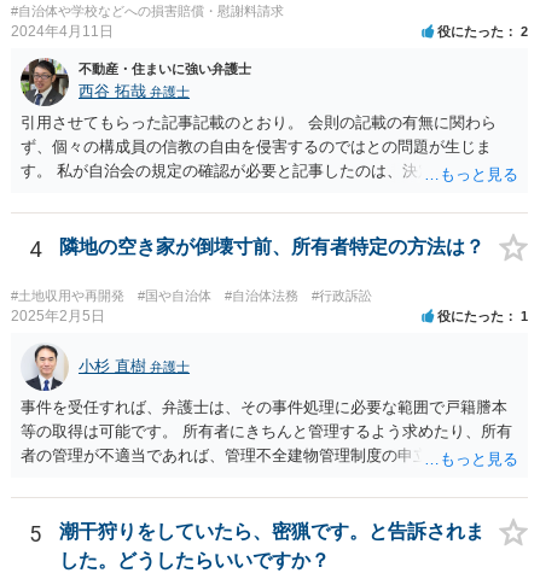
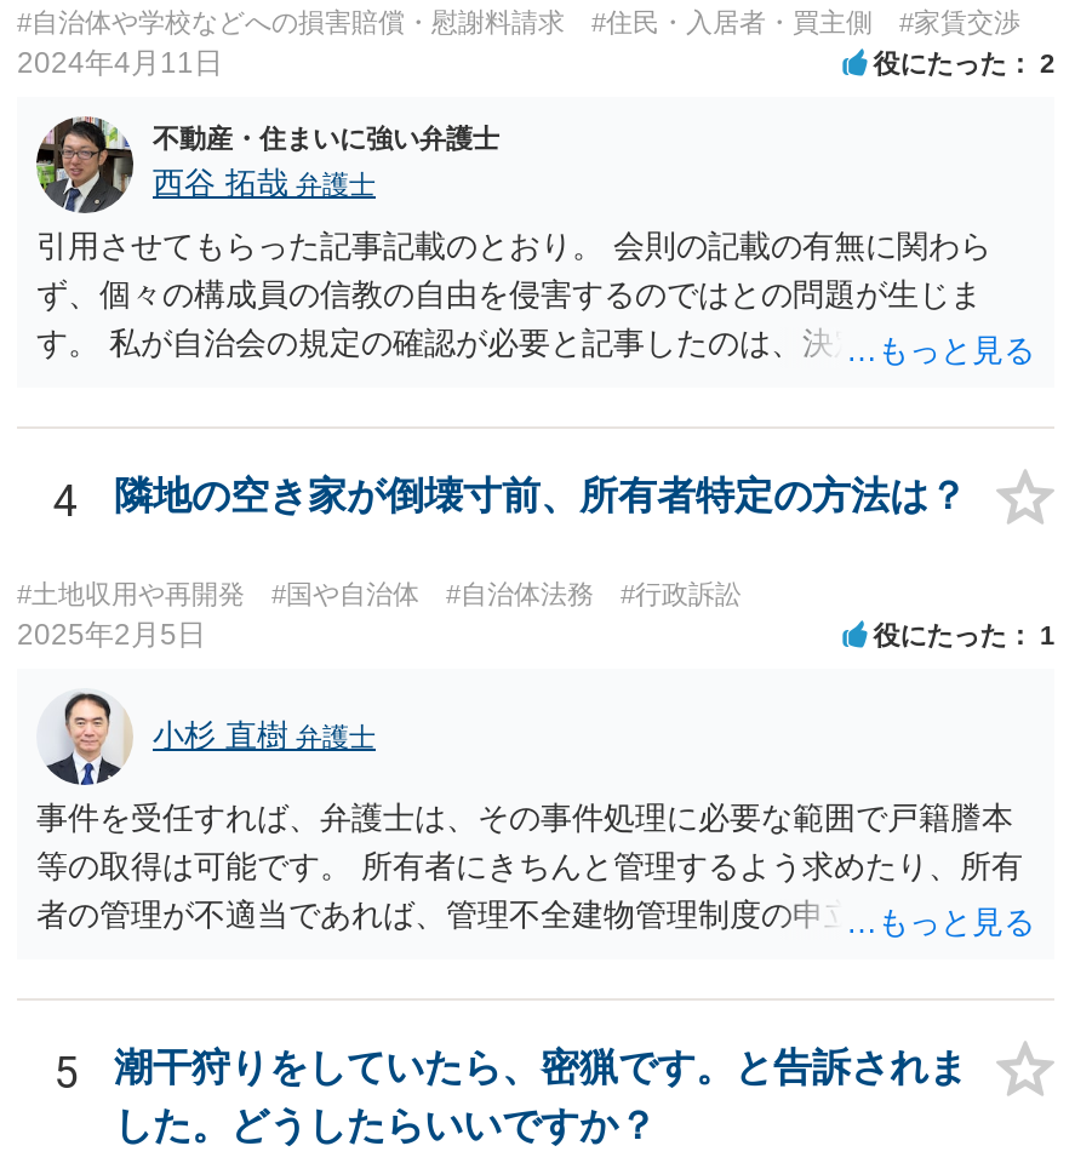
+ #住民・入居者・買主側
+ #家賃交渉
